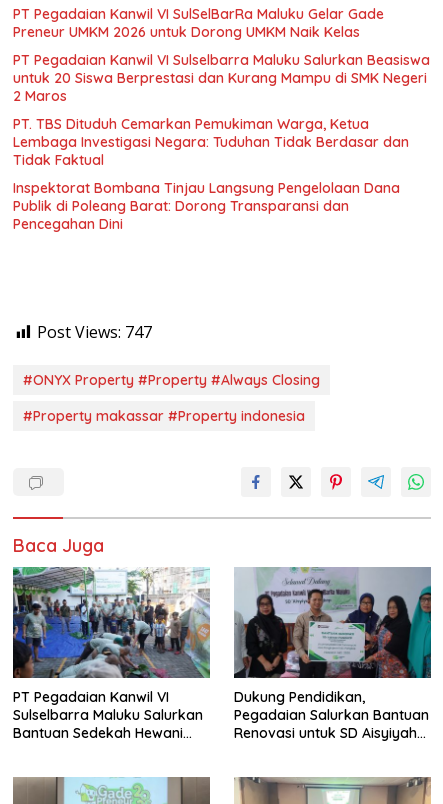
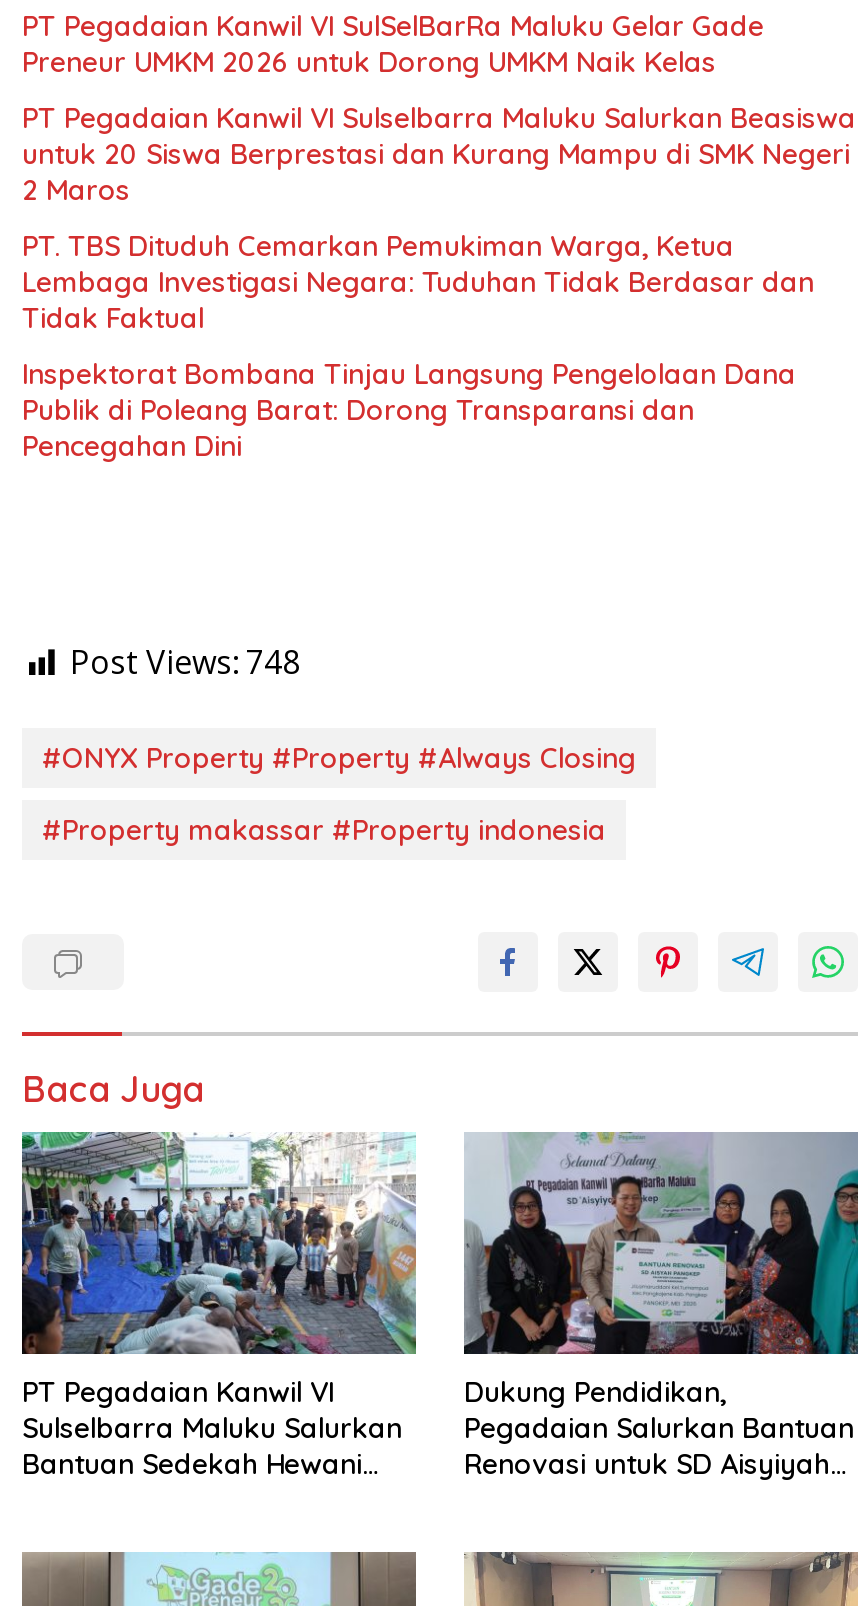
- Post Views: 747
+ Post Views: 748
